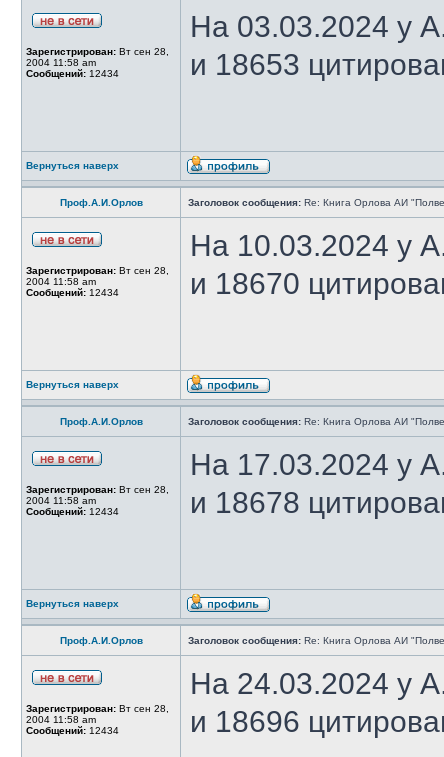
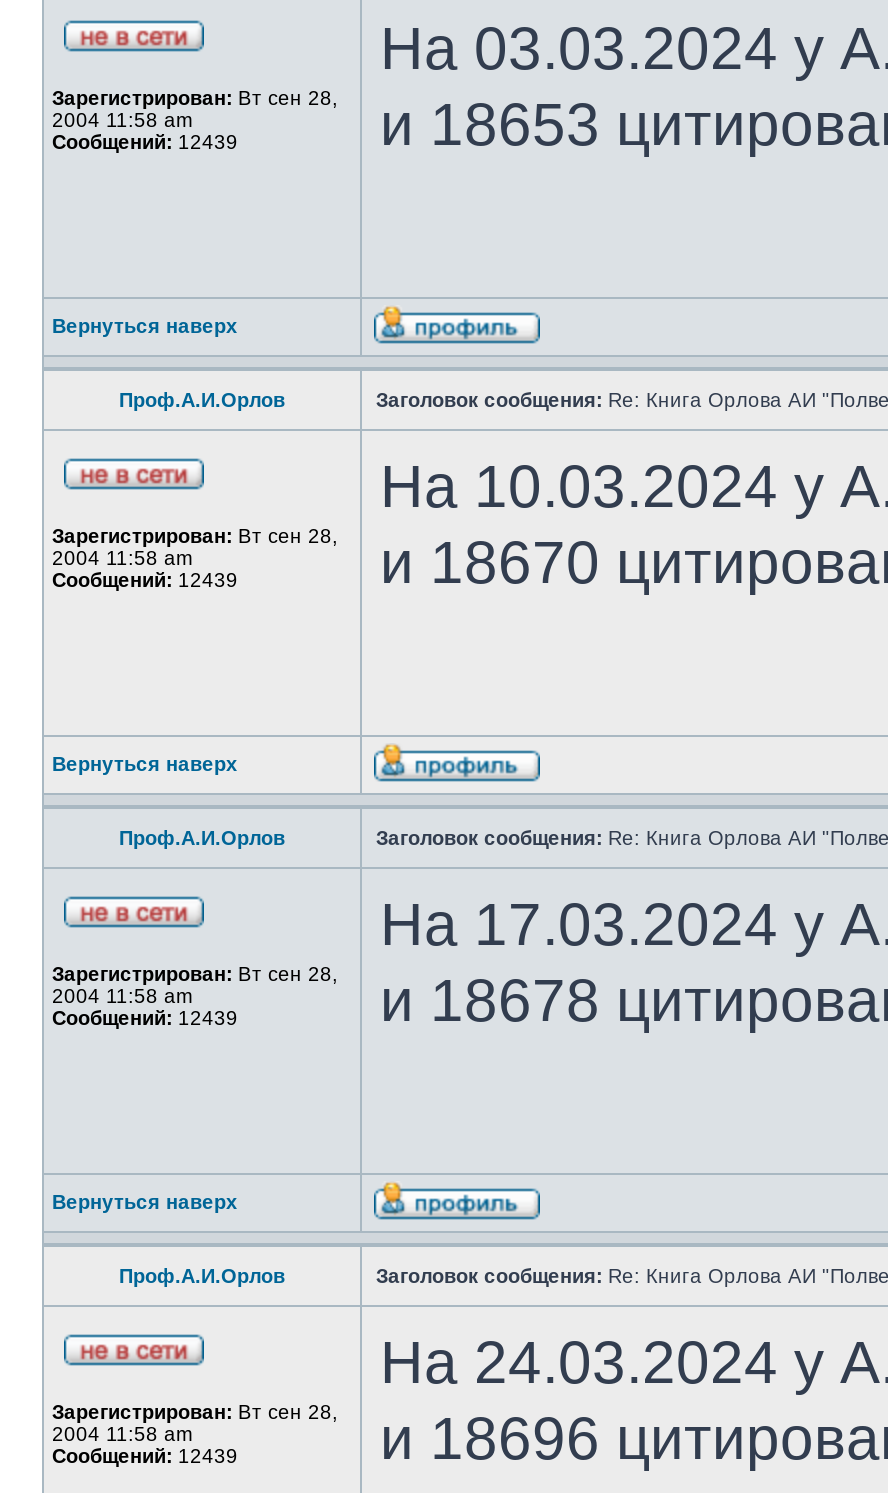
- Сообщений: 12434
+ Сообщений: 12439

- Сообщений: 12434
+ Сообщений: 12439

- Сообщений: 12434
+ Сообщений: 12439

- Сообщений: 12434
+ Сообщений: 12439
